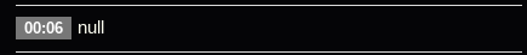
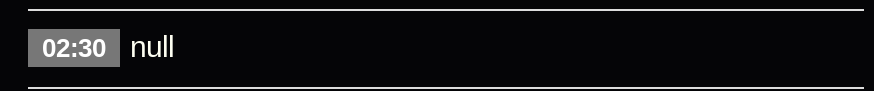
- 00:06 null
+ 02:30 null
